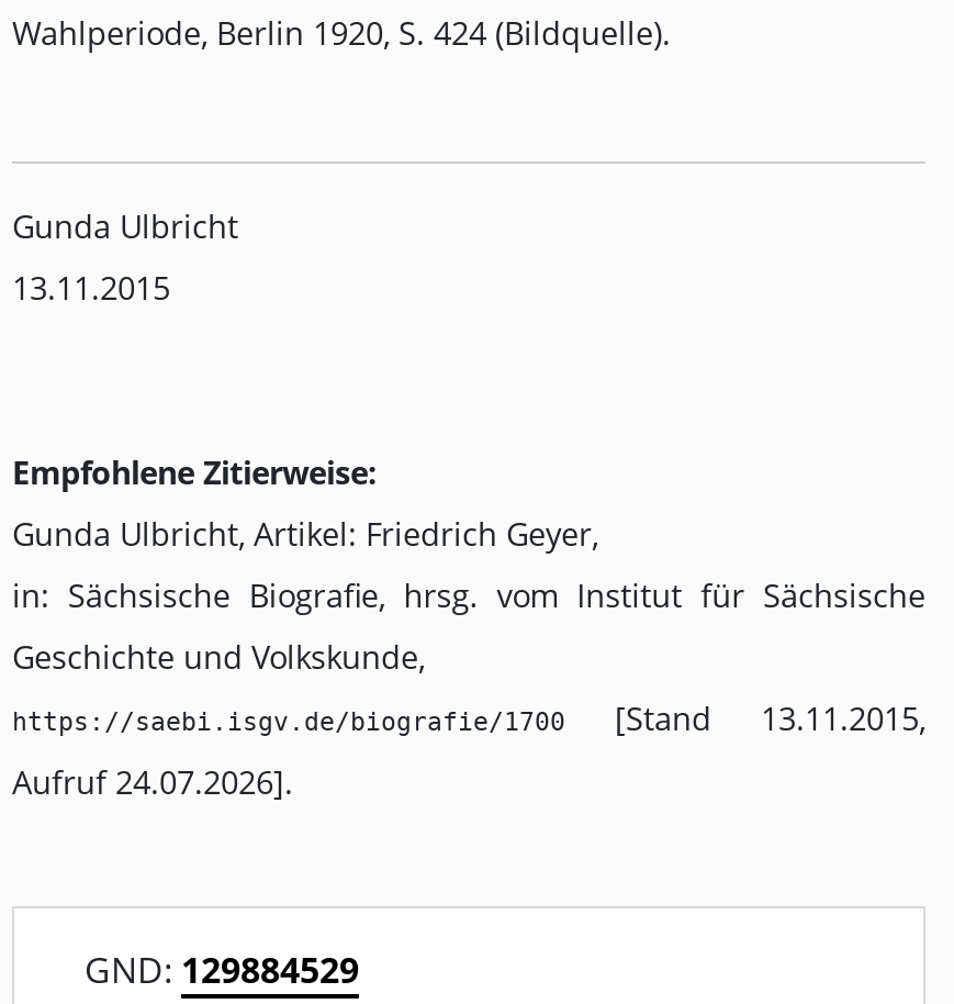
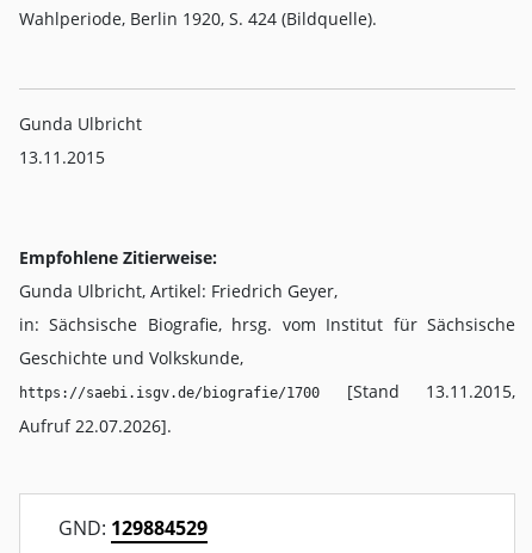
- Aufruf 24.07.2026].
+ Aufruf 22.07.2026].
